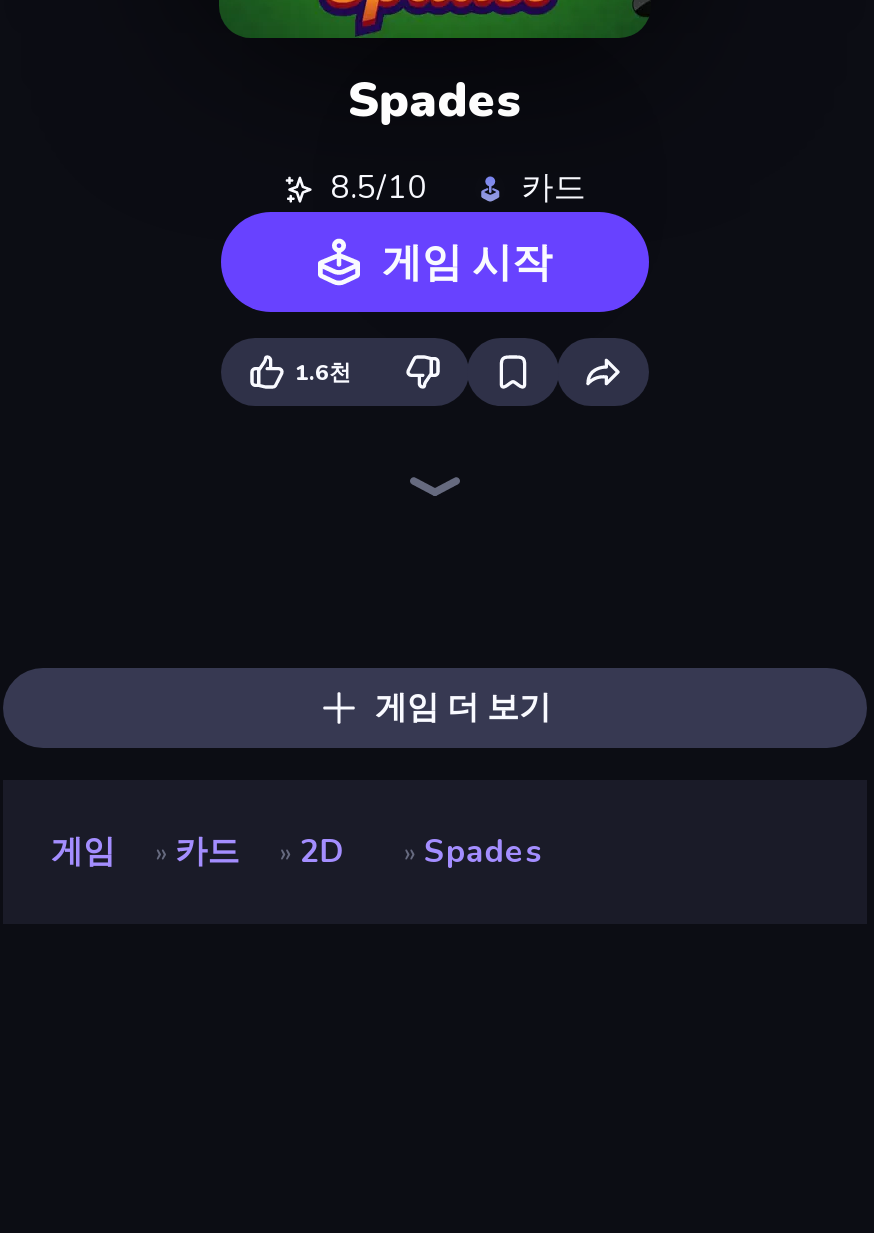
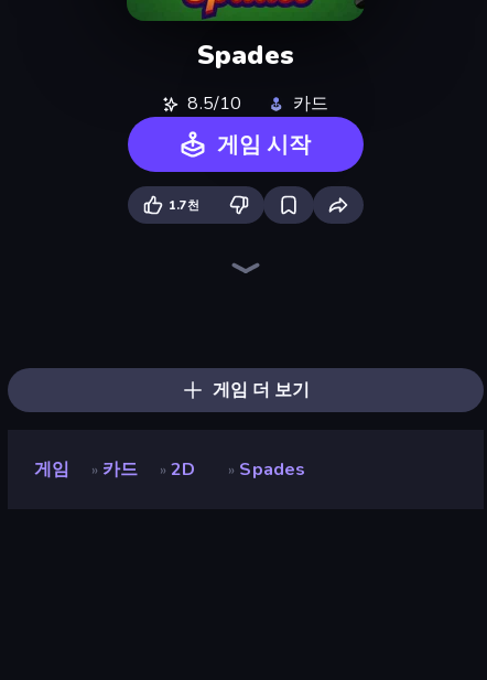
- 1.6천
+ 1.7천
